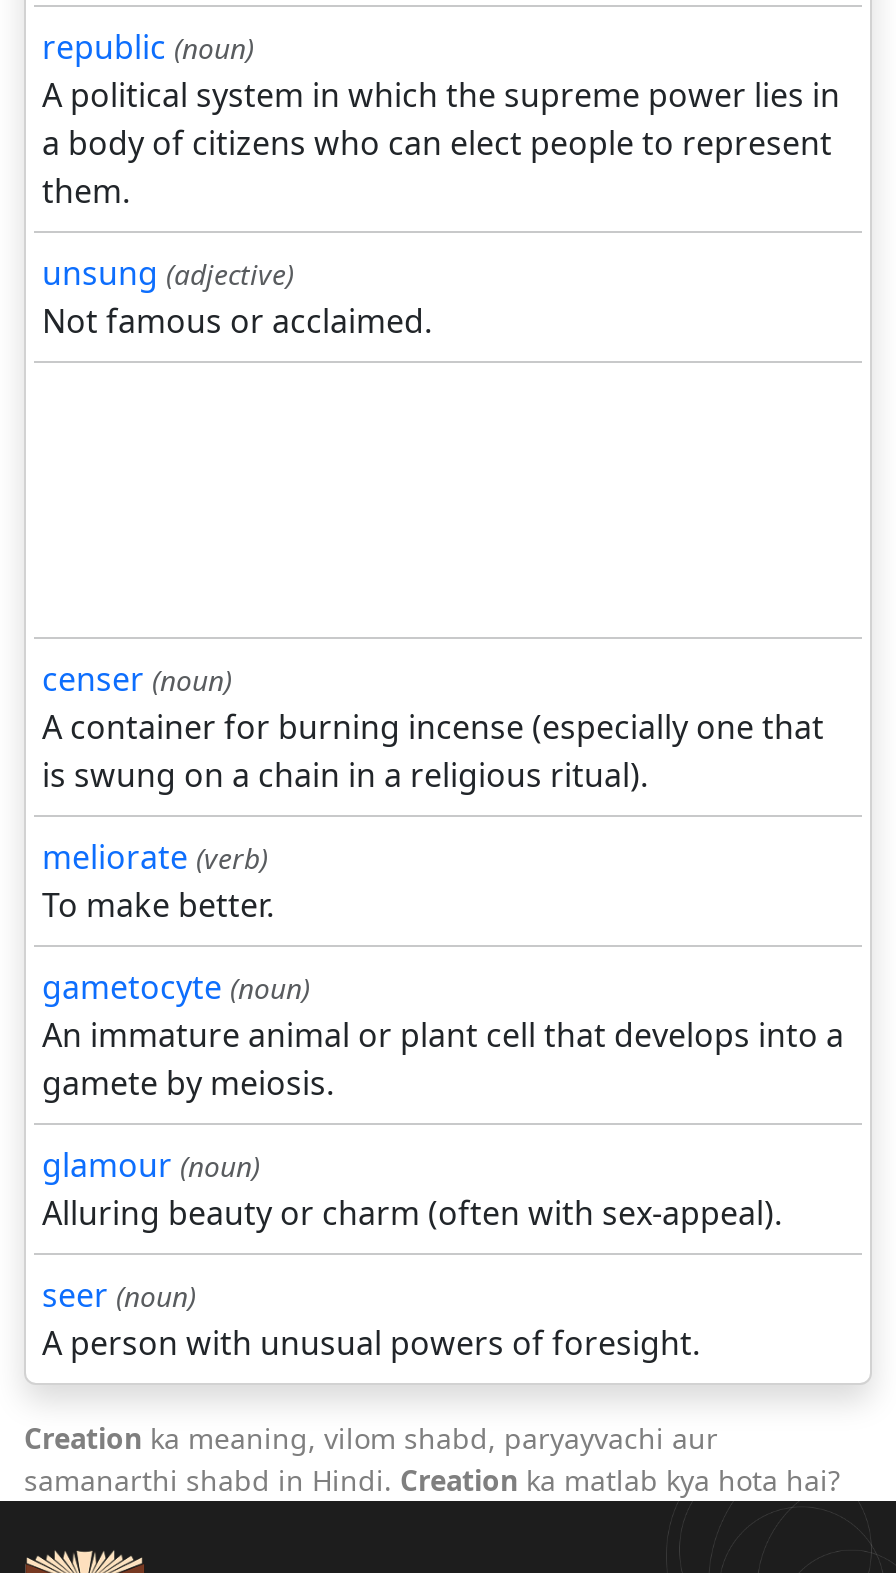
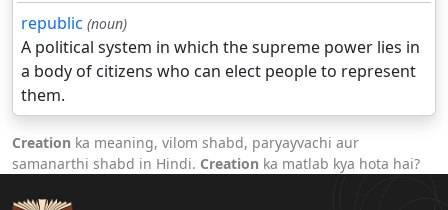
- unsung (adjective)
- Not famous or acclaimed.

- censer (noun)
- A container for burning incense (especially one that
- is swung on a chain in a religious ritual).
- meliorate (verb)
- To make better.
- gametocyte (noun)
- An immature animal or plant cell that develops into a
- gamete by meiosis.
- glamour (noun)
- Alluring beauty or charm (often with sex-appeal).
- seer (noun)
- A person with unusual powers of foresight.
